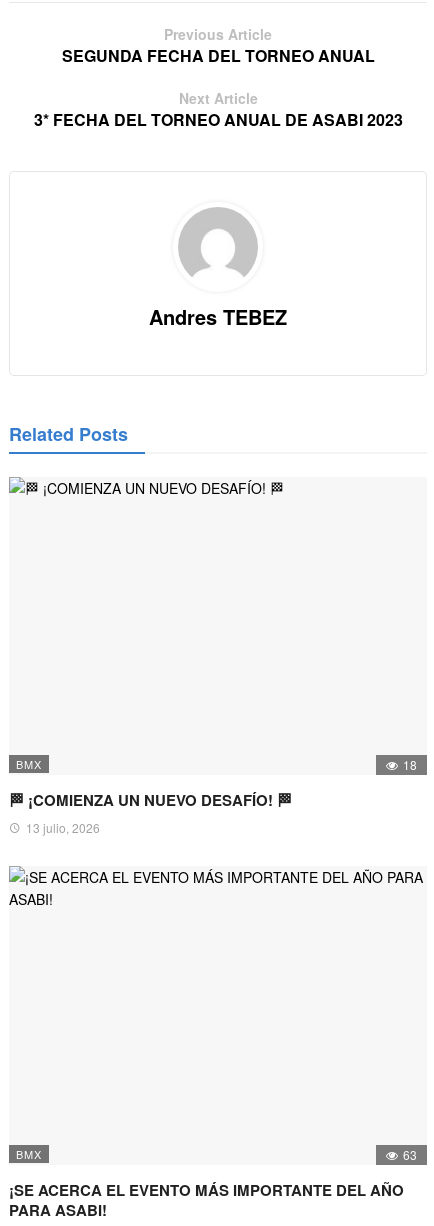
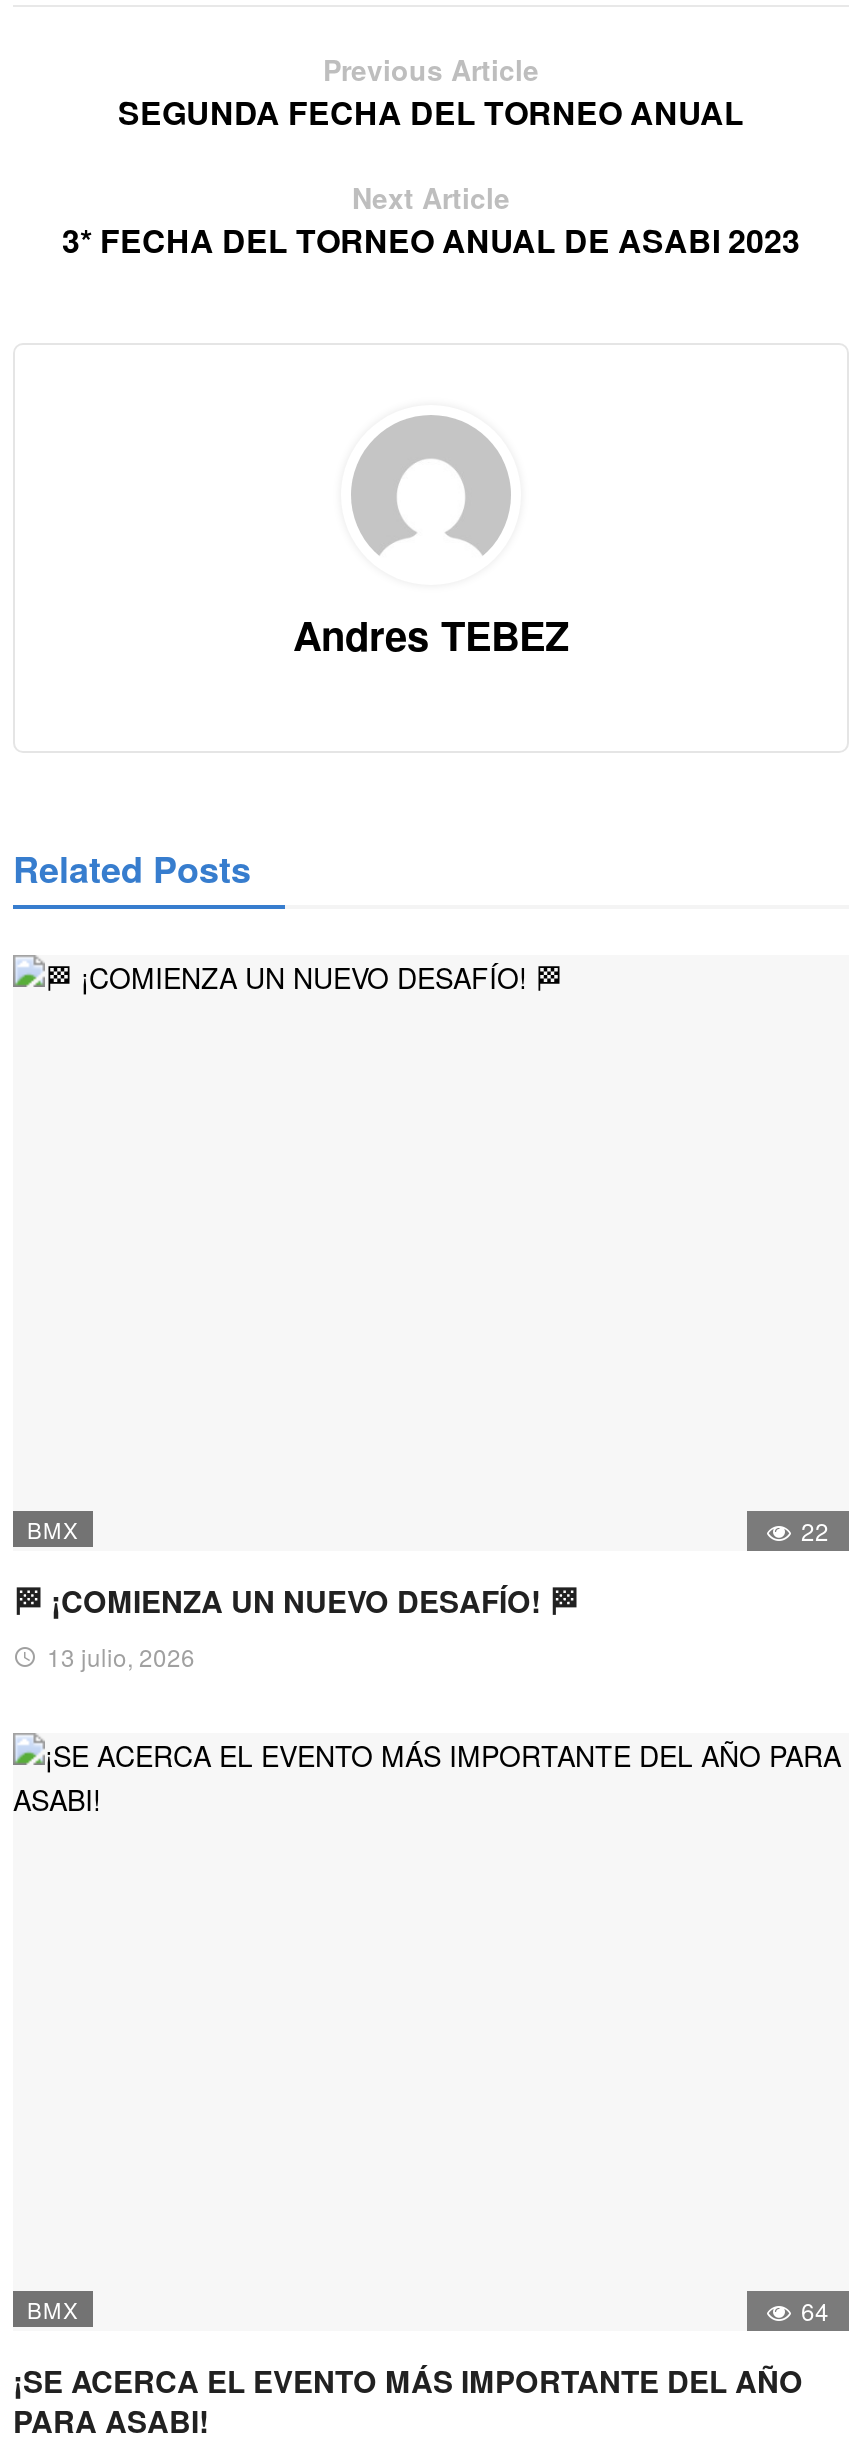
- 18
+ 22

- 63
+ 64
